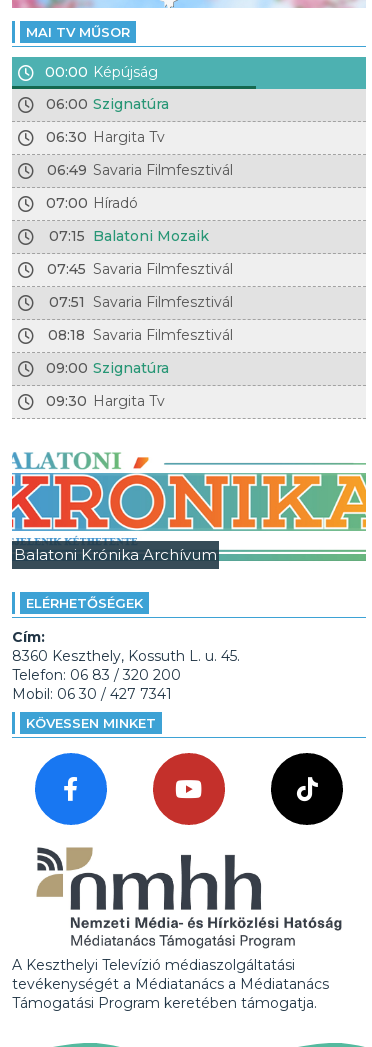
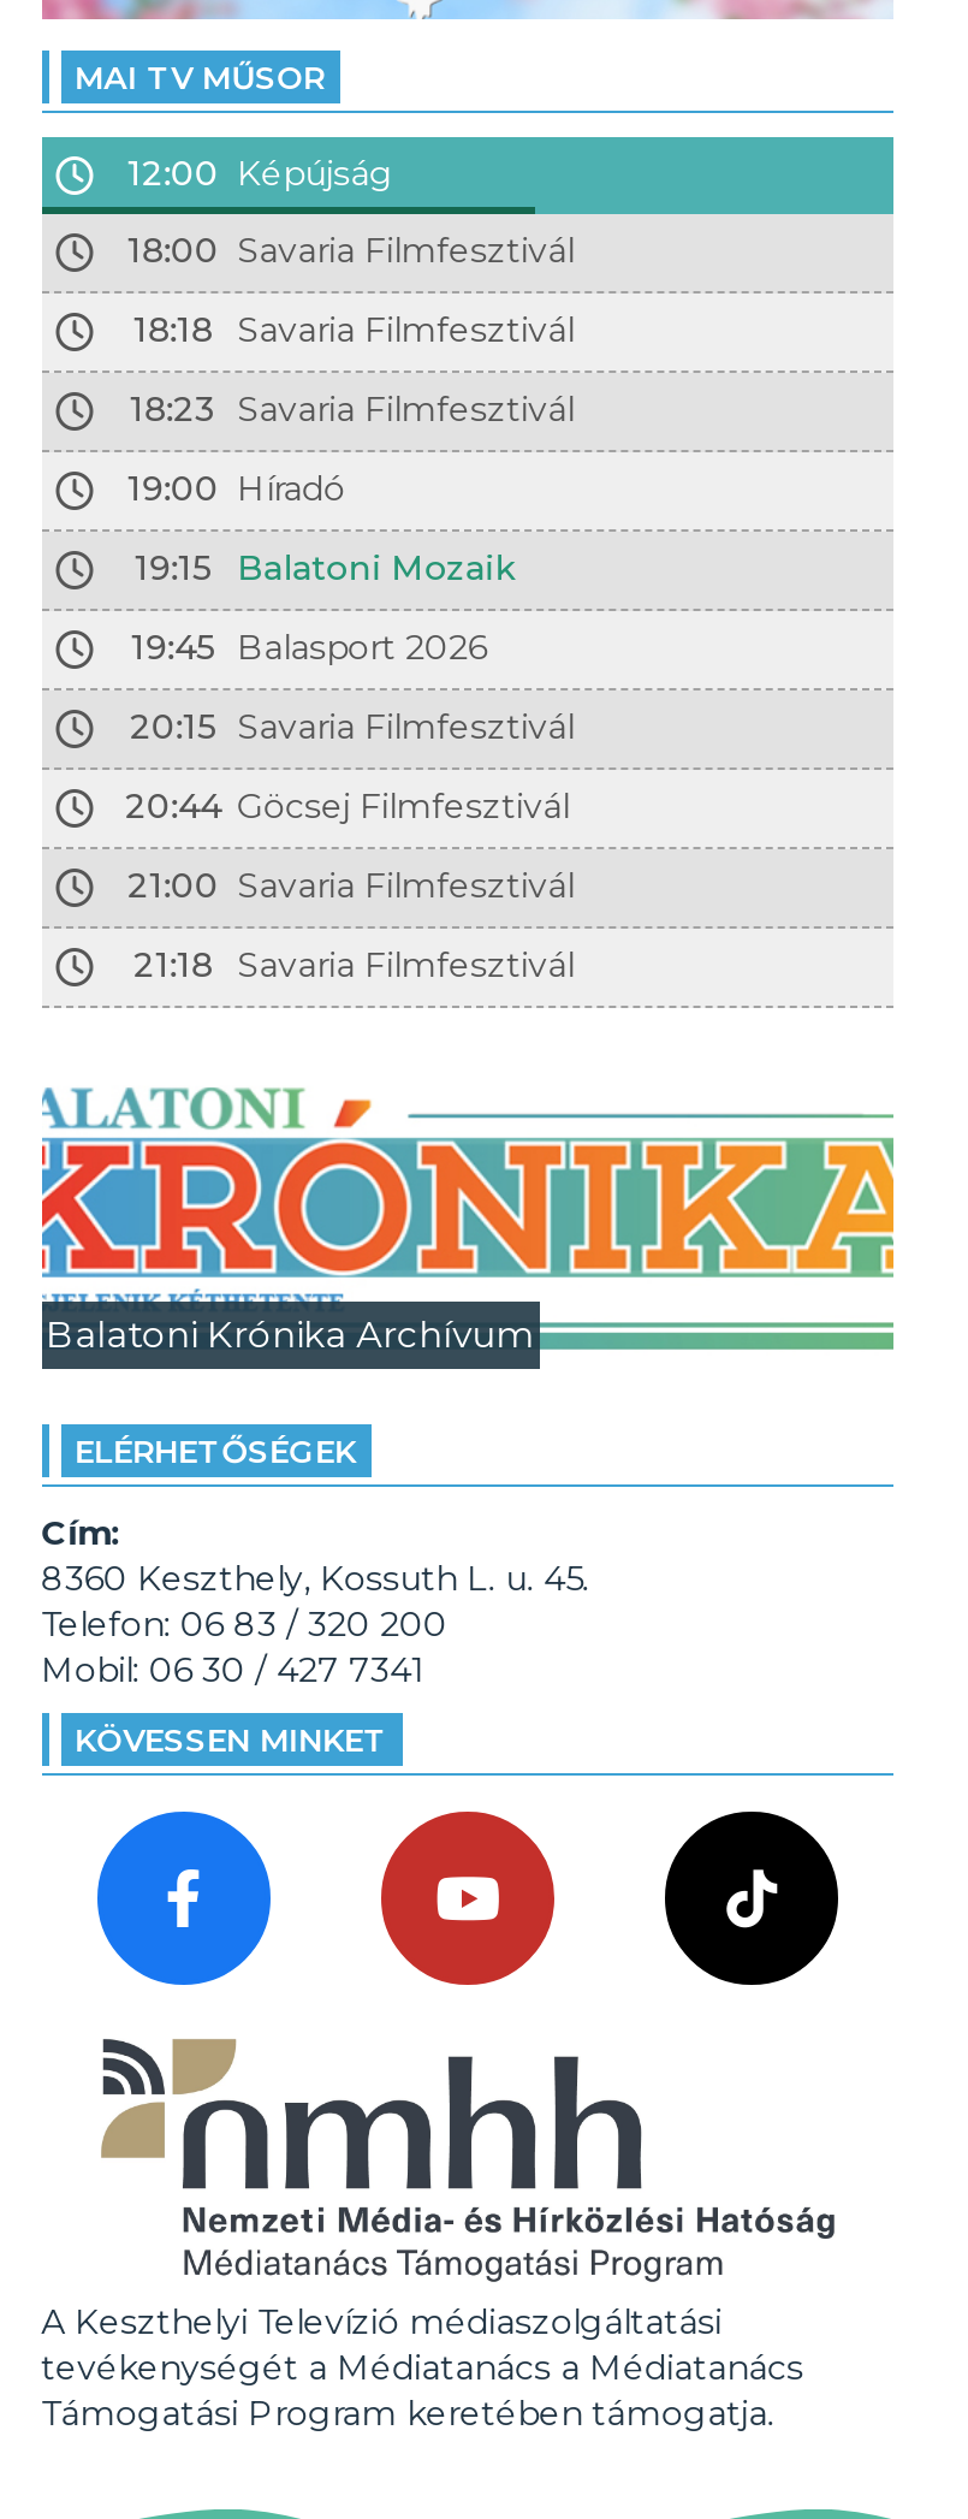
- 00:00 Képújság
+ 12:00 Képújság

- 06:00 Szignatúra
+ 18:00 Savaria Filmfesztivál

- 06:30 Hargita Tv
+ 18:18 Savaria Filmfesztivál

- 06:49 Savaria Filmfesztivál
+ 18:23 Savaria Filmfesztivál

- 07:00 Híradó
+ 19:00 Híradó

- 07:15 Balatoni Mozaik
+ 19:15 Balatoni Mozaik

- 07:45 Savaria Filmfesztivál
+ 19:45 Balasport 2026

- 07:51 Savaria Filmfesztivál
+ 20:15 Savaria Filmfesztivál

- 08:18 Savaria Filmfesztivál
+ 20:44 Göcsej Filmfesztivál

- 09:00 Szignatúra
+ 21:00 Savaria Filmfesztivál

- 09:30 Hargita Tv
+ 21:18 Savaria Filmfesztivál
